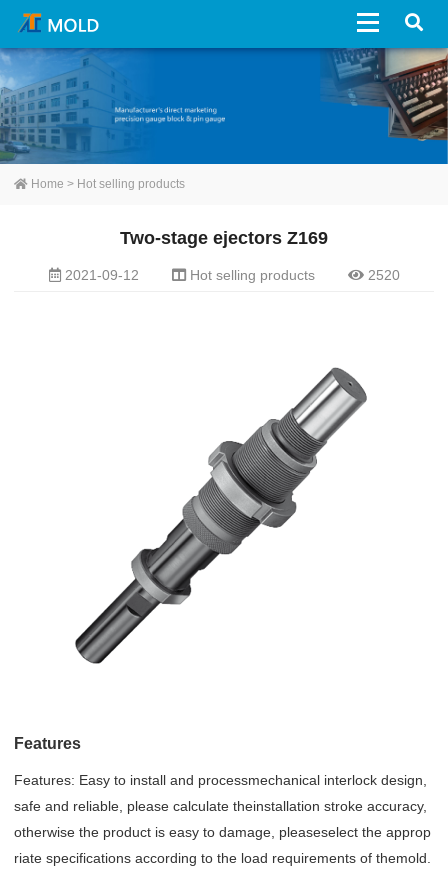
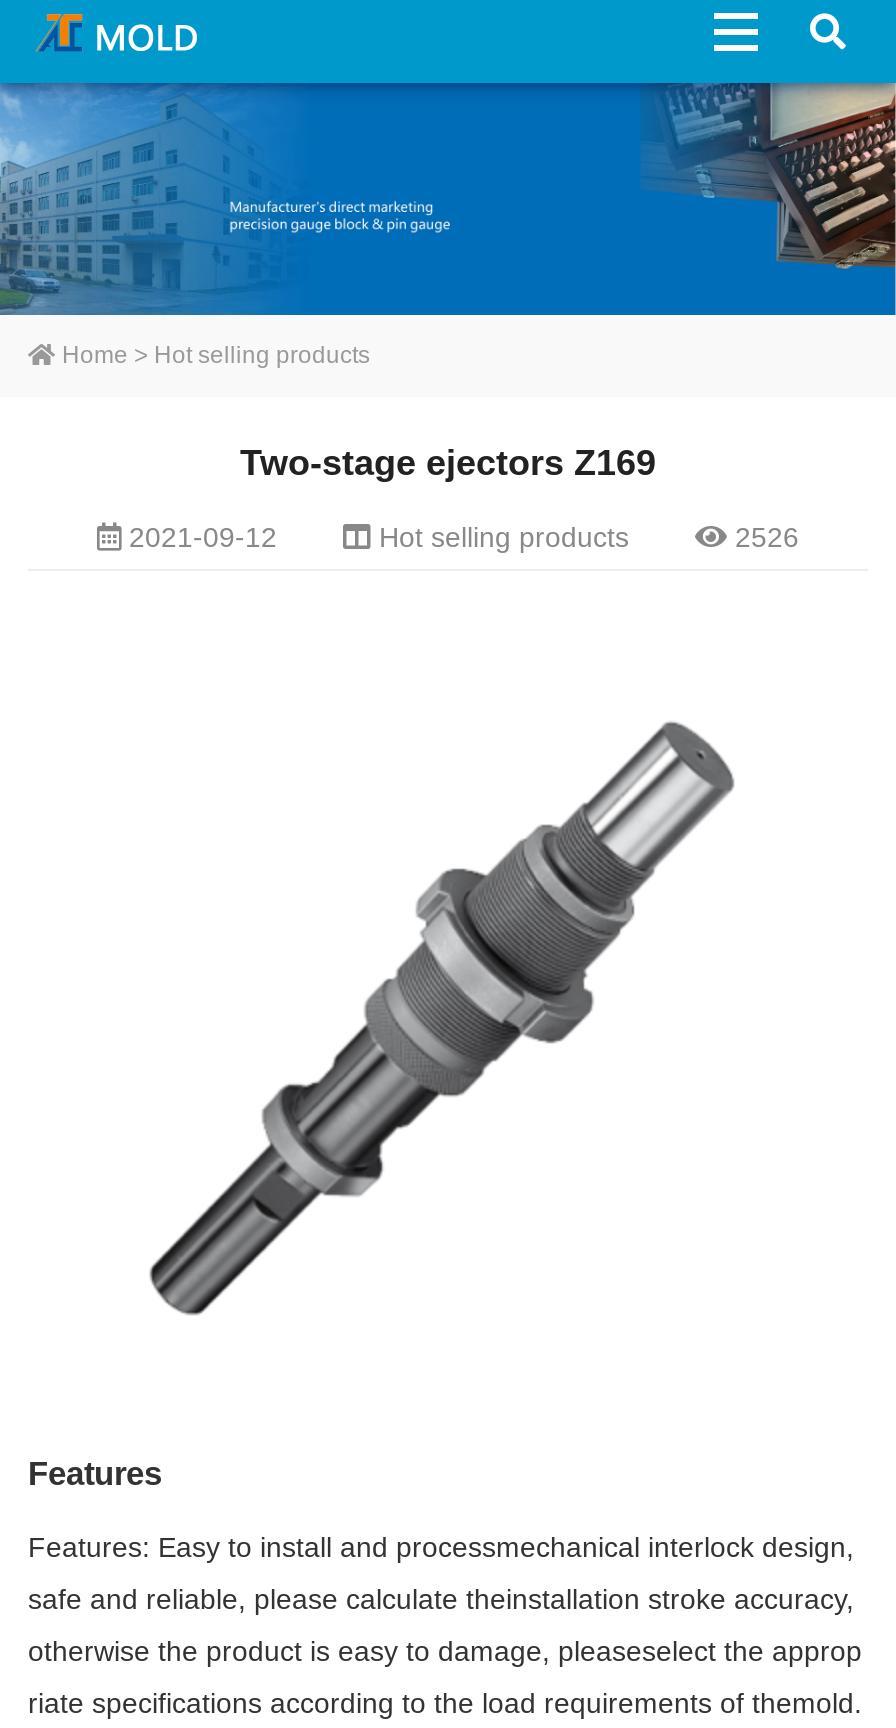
- 2520
+ 2526
